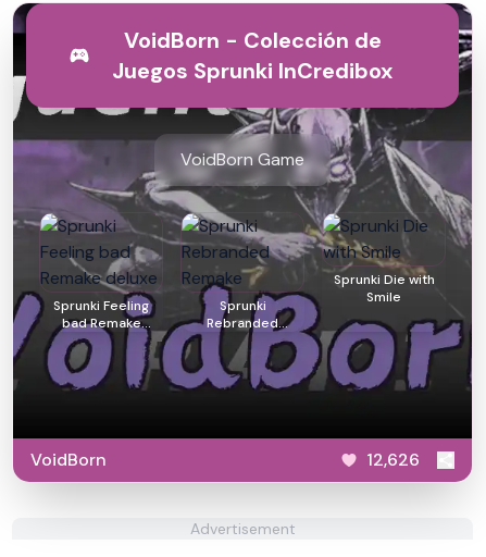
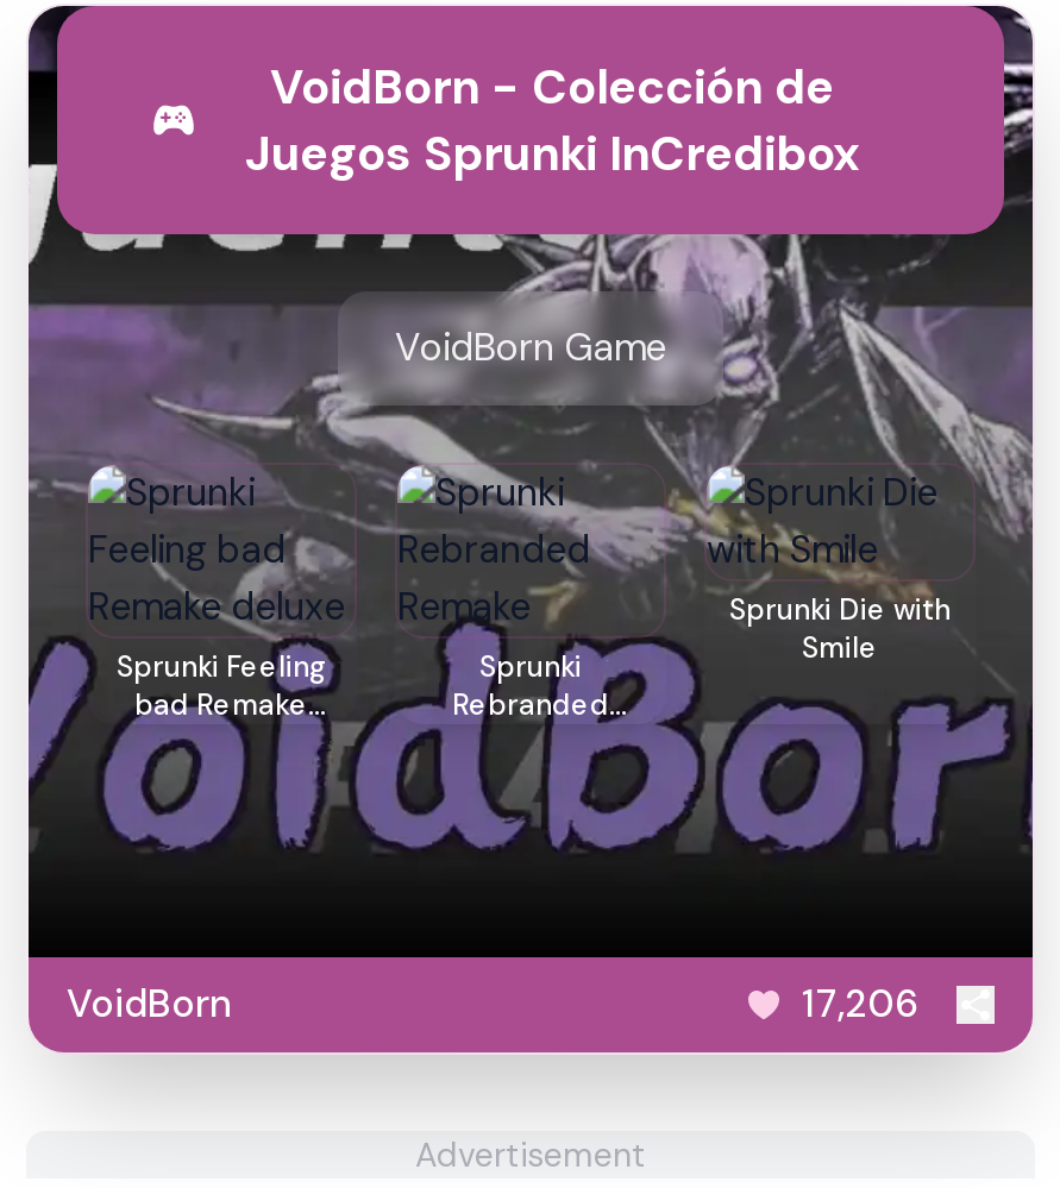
- 12,626
+ 17,206
